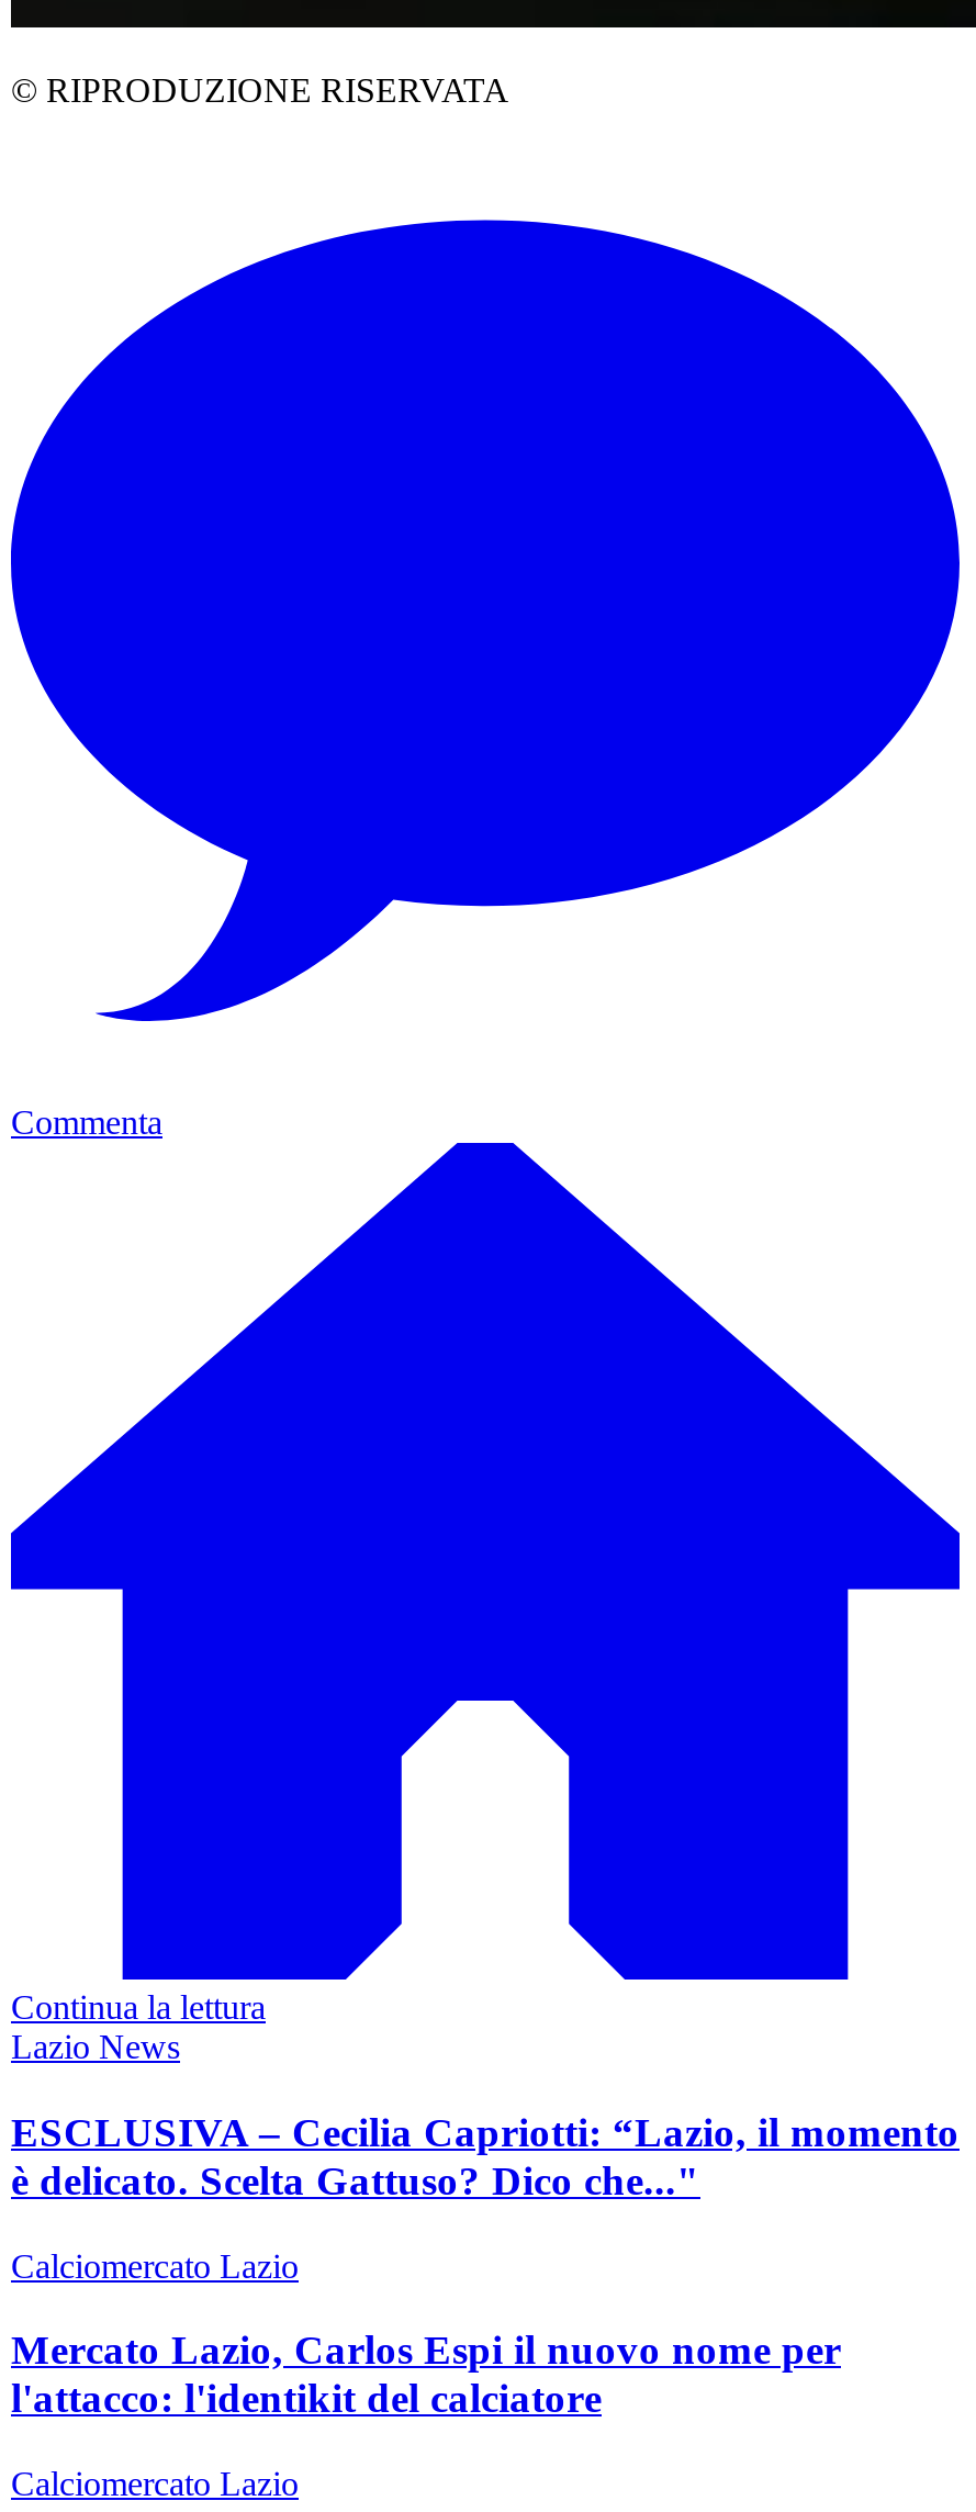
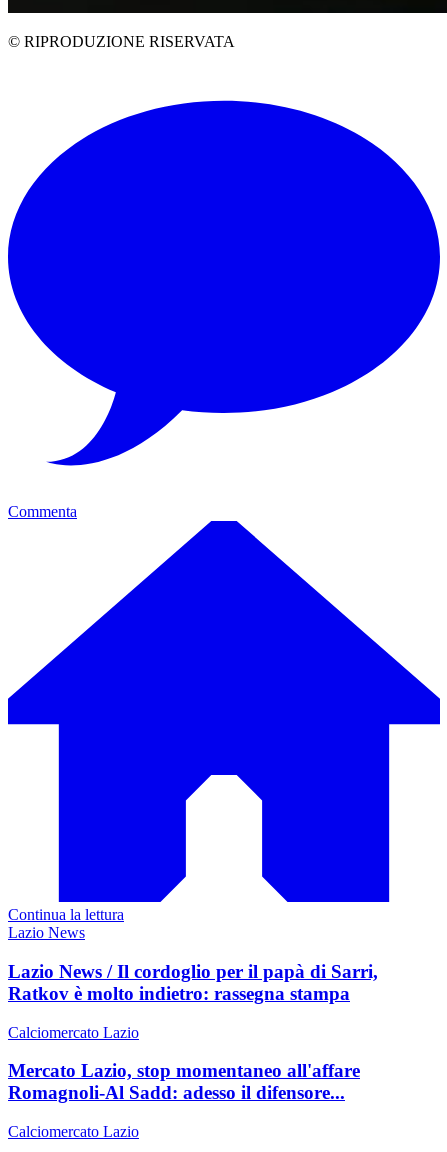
- ESCLUSIVA – Cecilia Capriotti: “Lazio, il momento
- è delicato. Scelta Gattuso? Dico che..."
+ Lazio News / Il cordoglio per il papà di Sarri,
+ Ratkov è molto indietro: rassegna stampa

- Mercato Lazio, Carlos Espi il nuovo nome per
- l'attacco: l'identikit del calciatore
+ Mercato Lazio, stop momentaneo all'affare
+ Romagnoli-Al Sadd: adesso il difensore...
